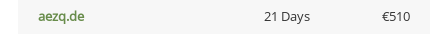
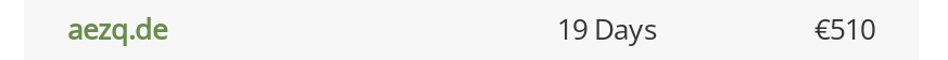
- 21 Days
+ 19 Days
